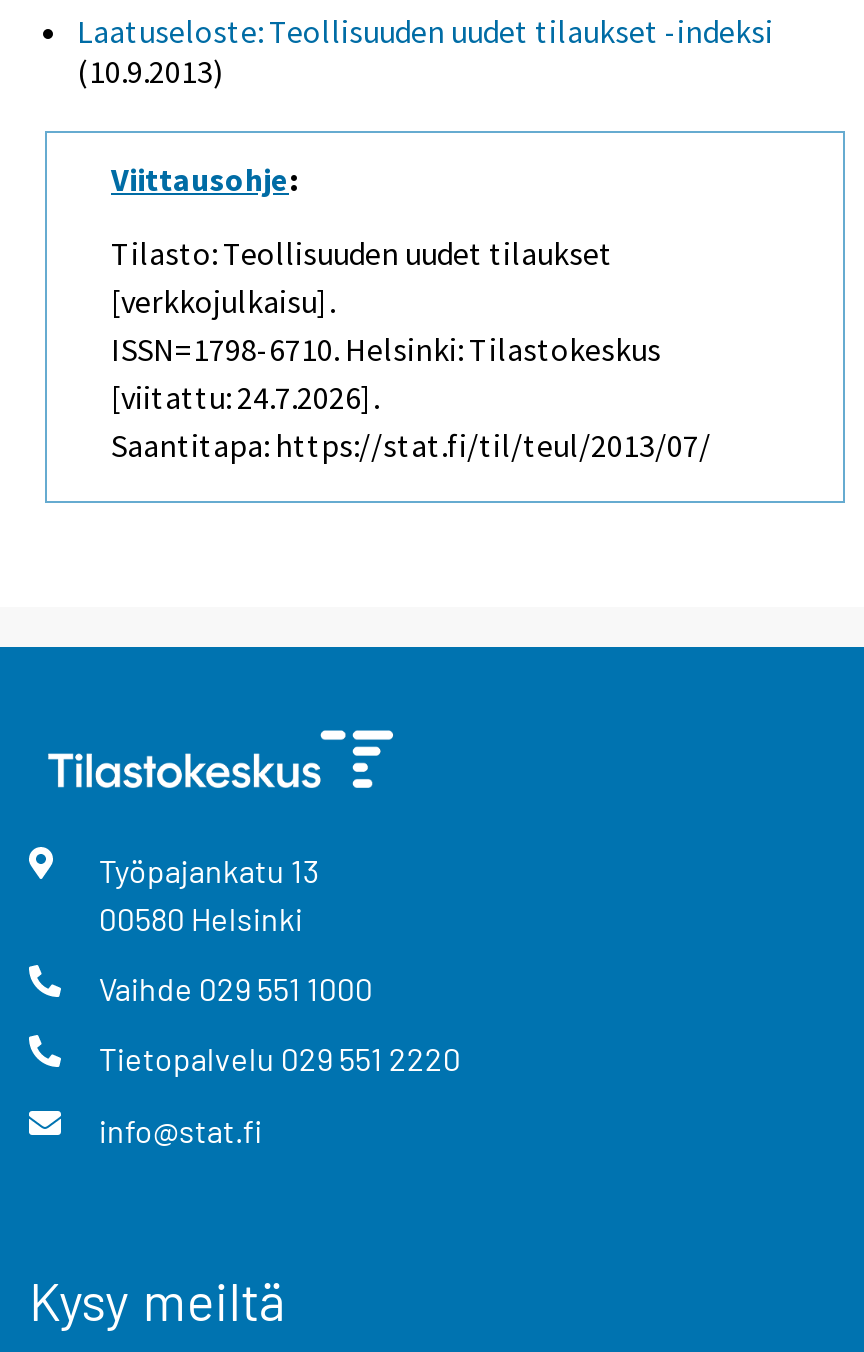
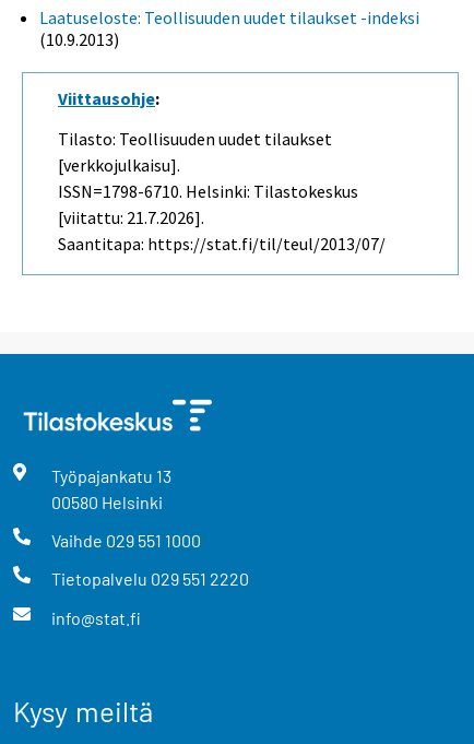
- [viitattu: 24.7.2026].
+ [viitattu: 21.7.2026].
